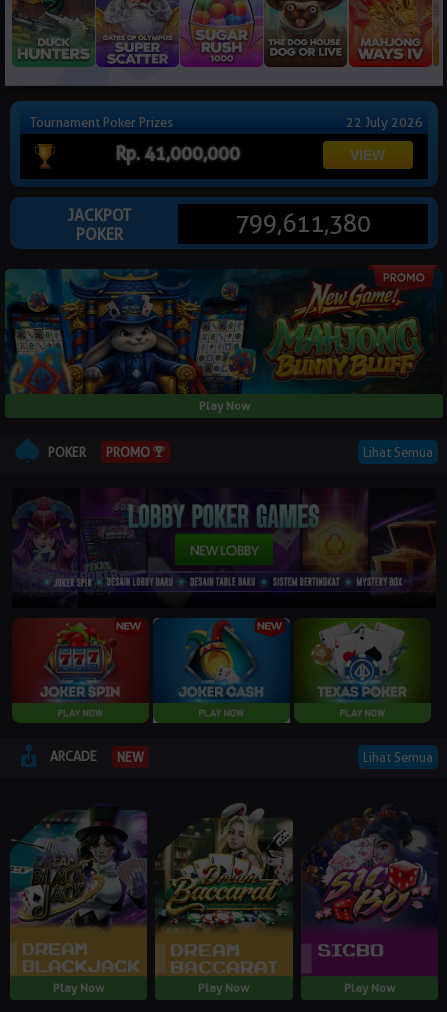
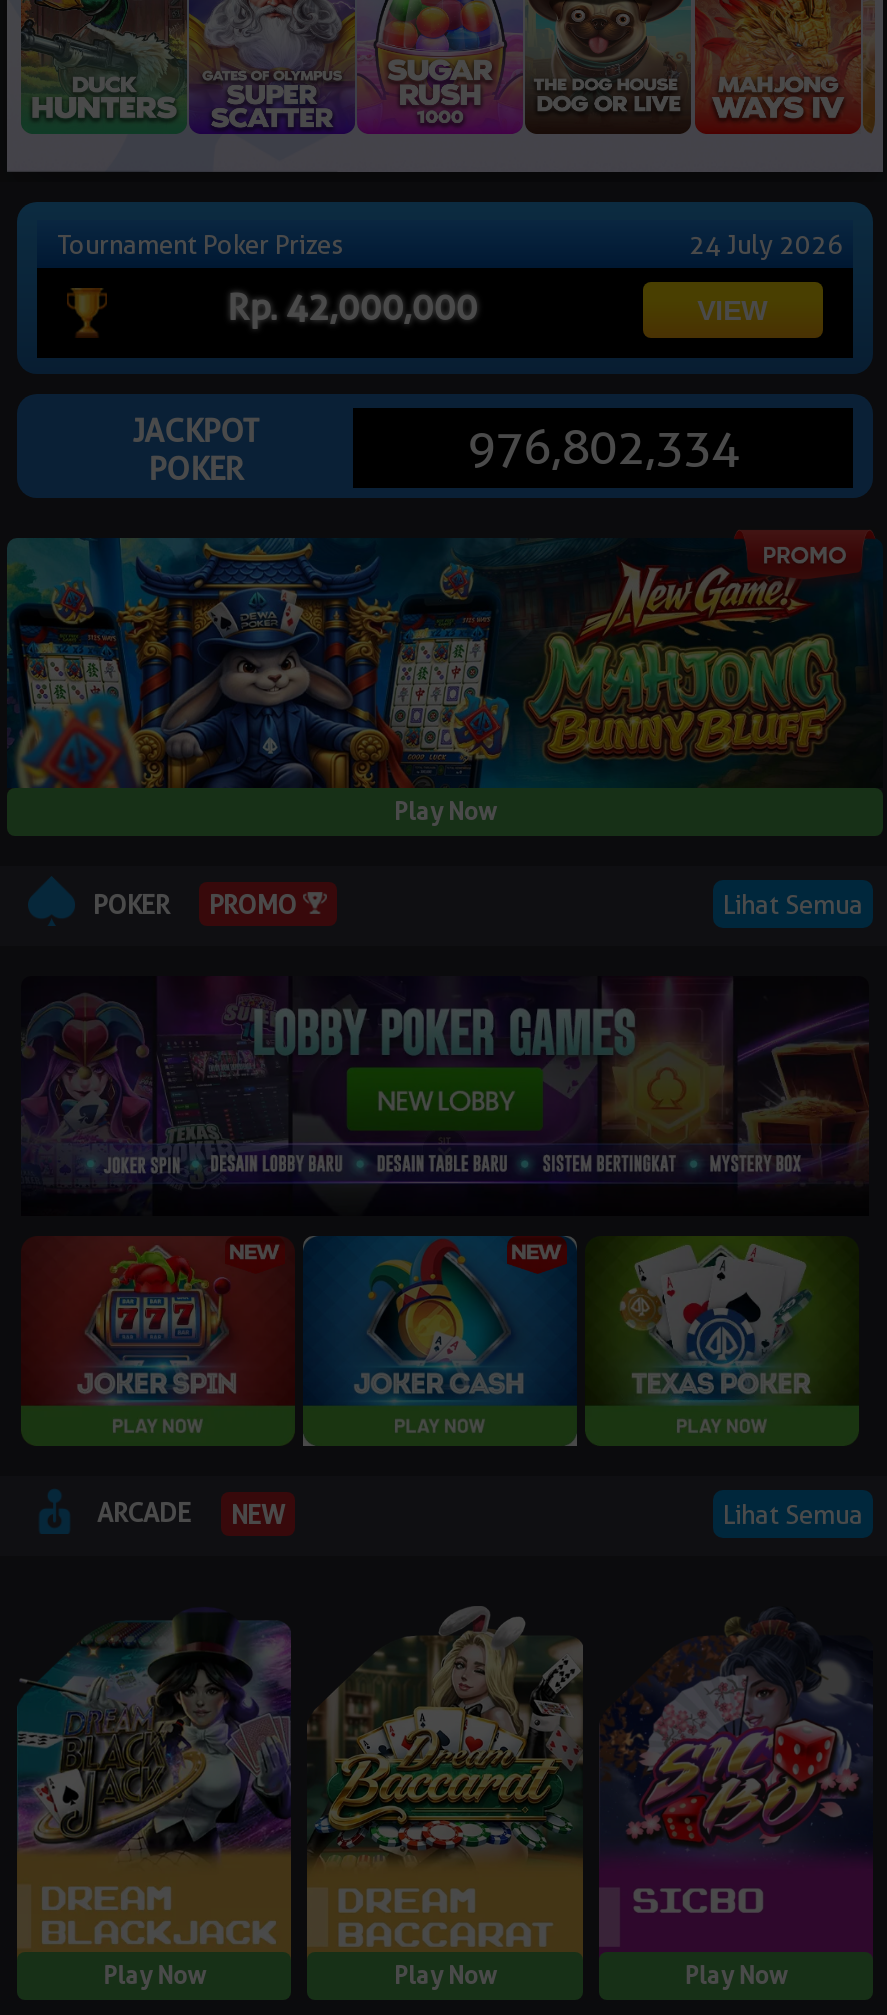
- 22 July 2026
+ 24 July 2026

- Rp. 41,000,000
+ Rp. 42,000,000

- 799,611,380
+ 976,802,334
